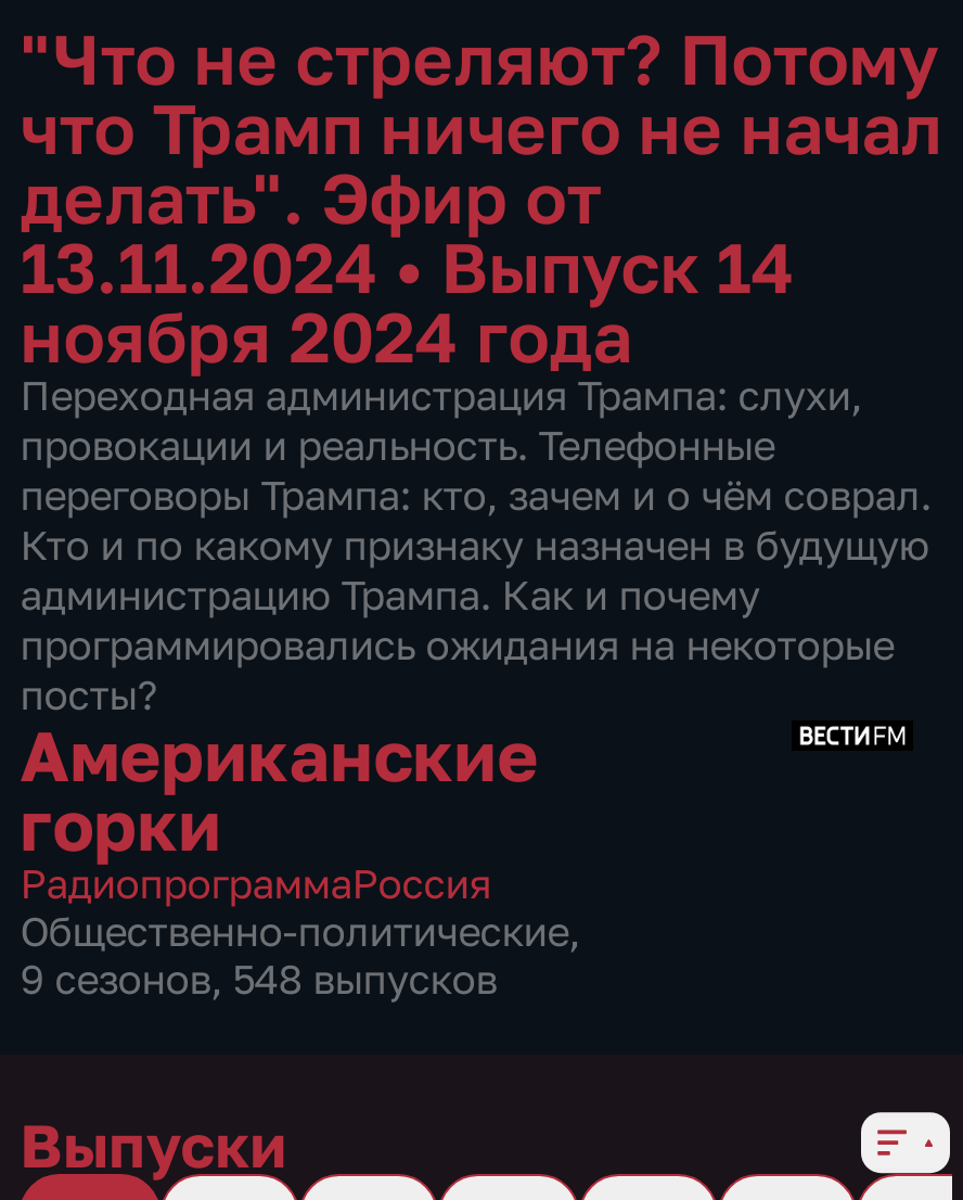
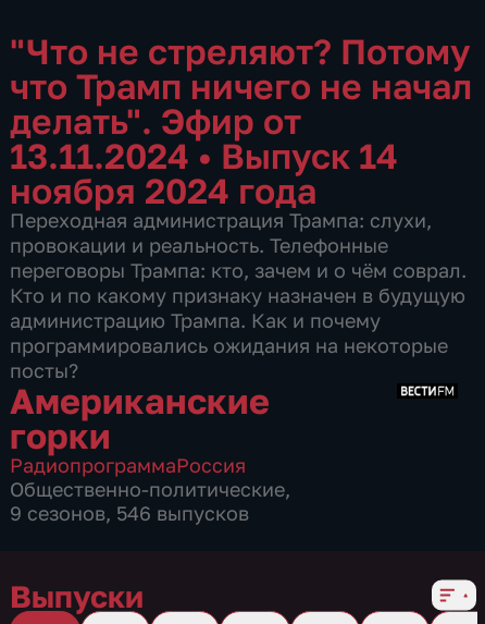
- 9 сезонов, 548 выпусков
+ 9 сезонов, 546 выпусков
